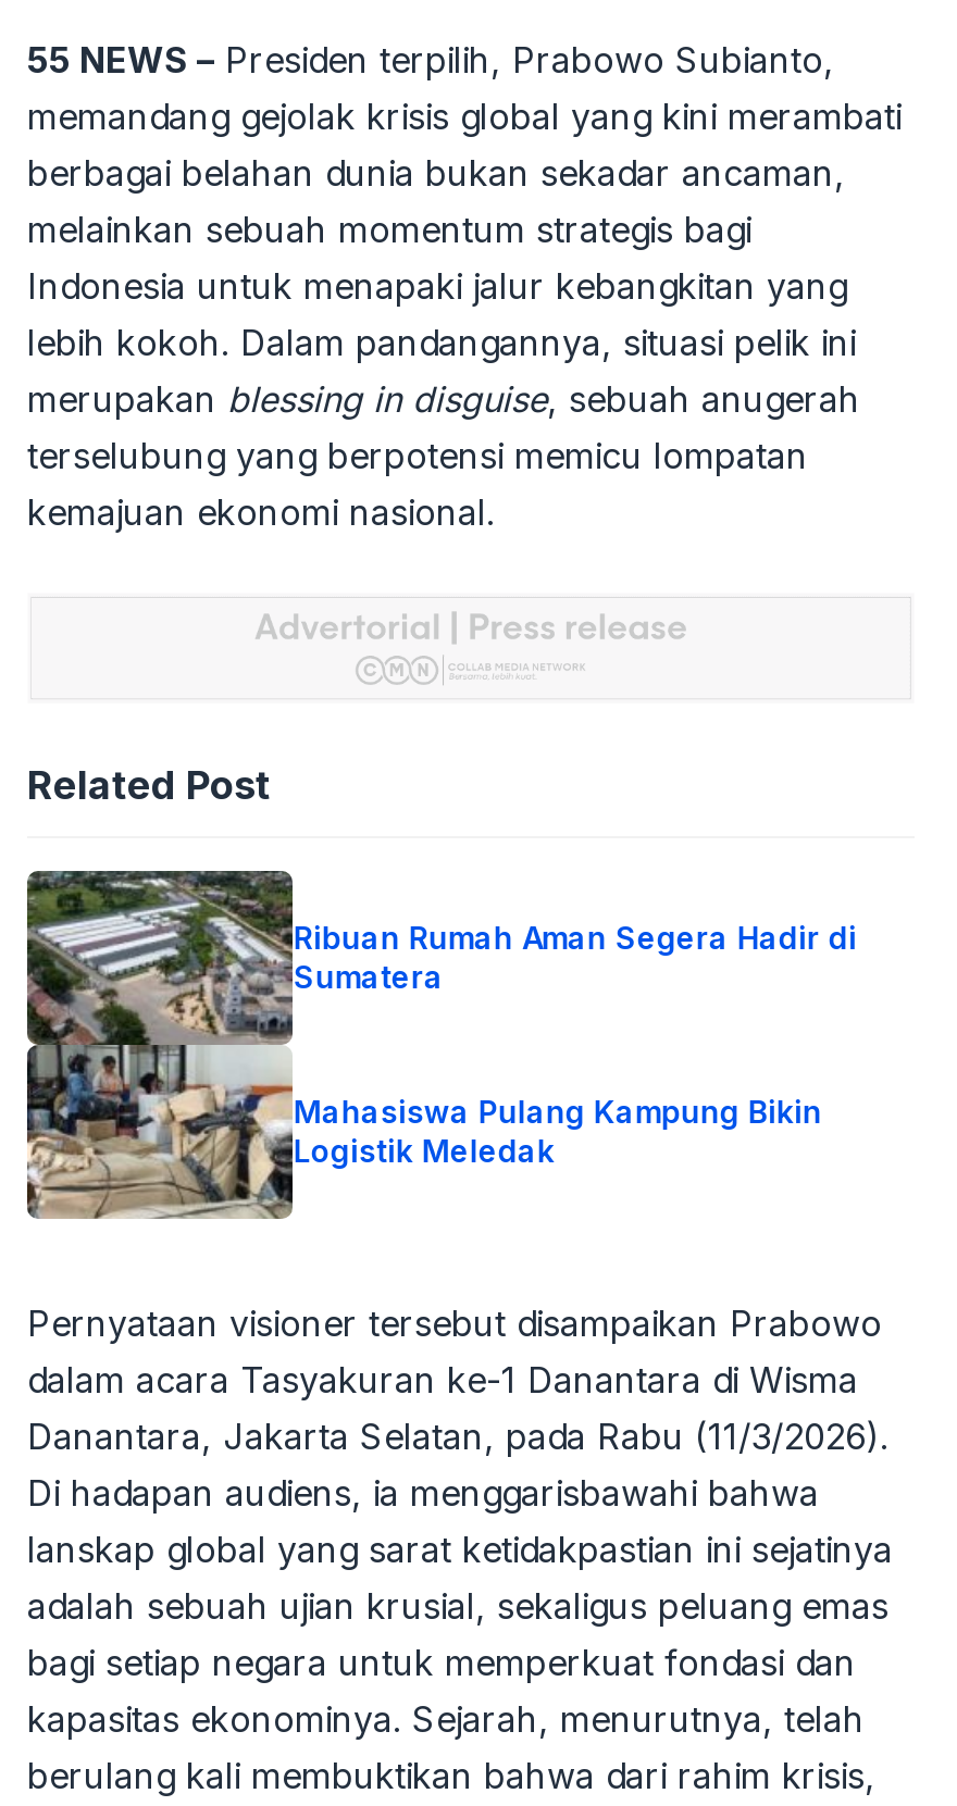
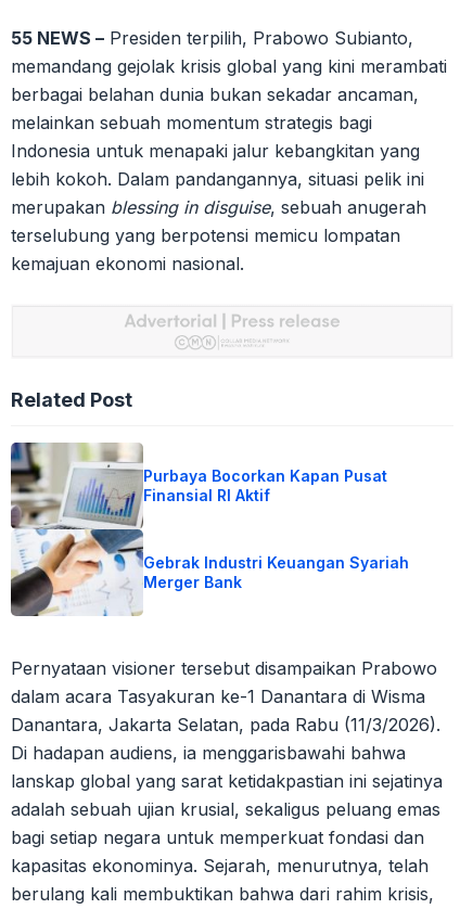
- [image]
- Ribuan Rumah Aman Segera Hadir di
- Sumatera
+ [image]
+ Purbaya Bocorkan Kapan Pusat
+ Finansial RI Aktif

- Mahasiswa Pulang Kampung Bikin
- Logistik Meledak
+ Gebrak Industri Keuangan Syariah
+ Merger Bank
